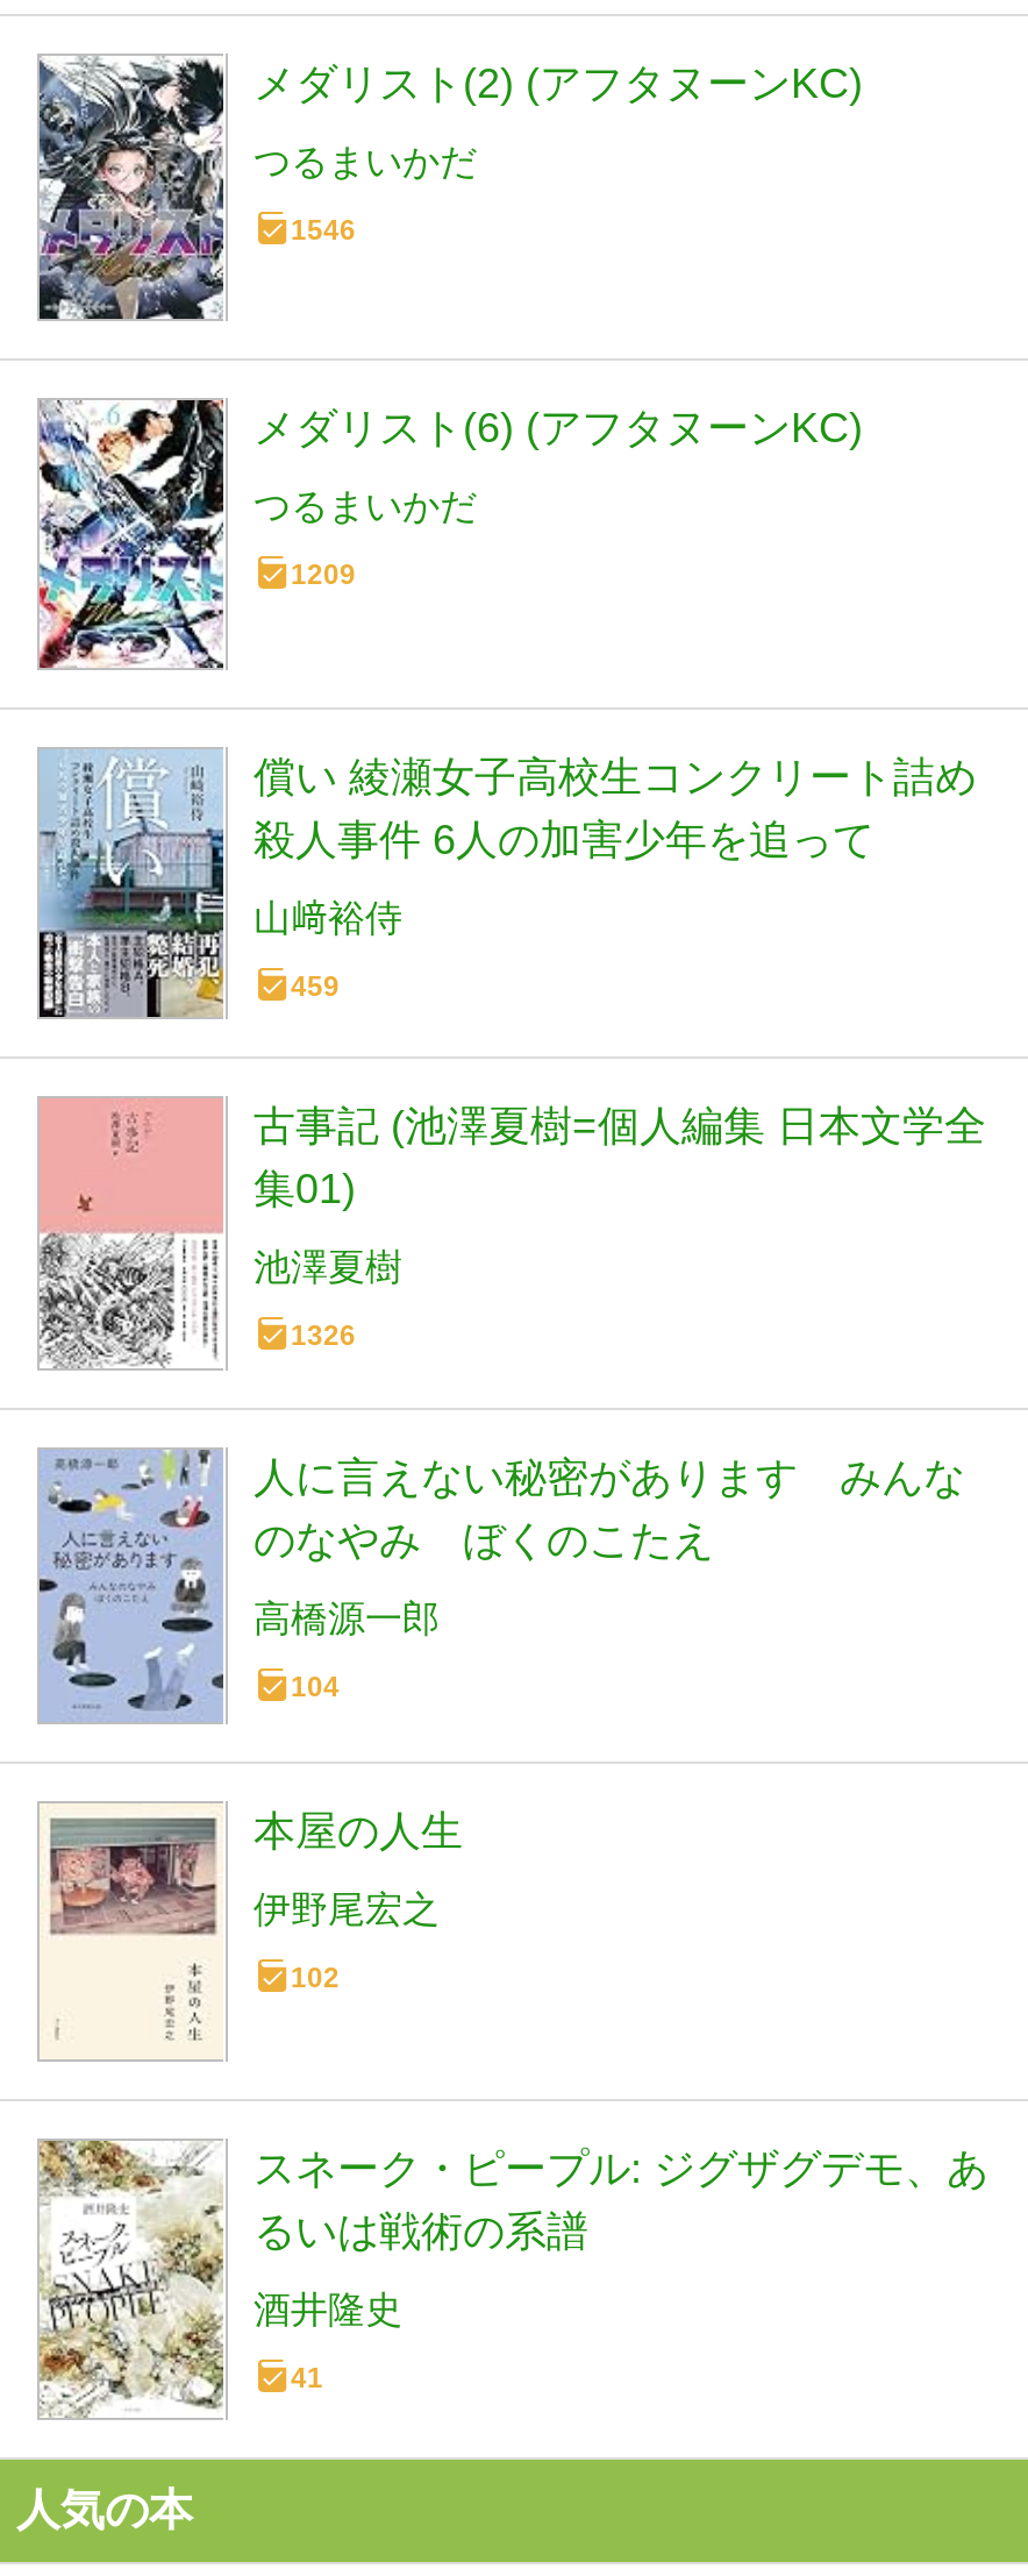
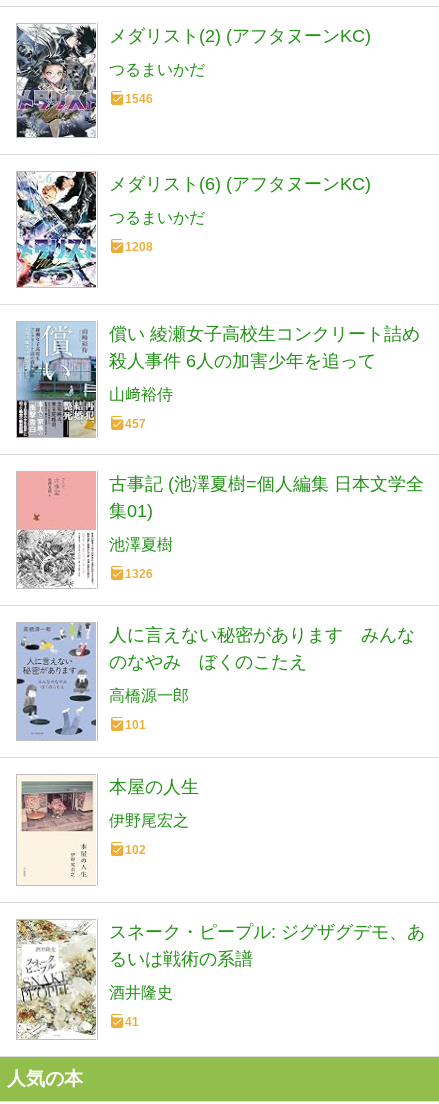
- 1209
+ 1208

- 459
+ 457

- 104
+ 101
